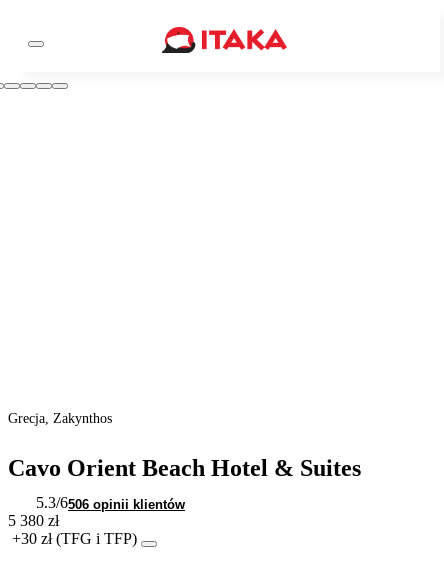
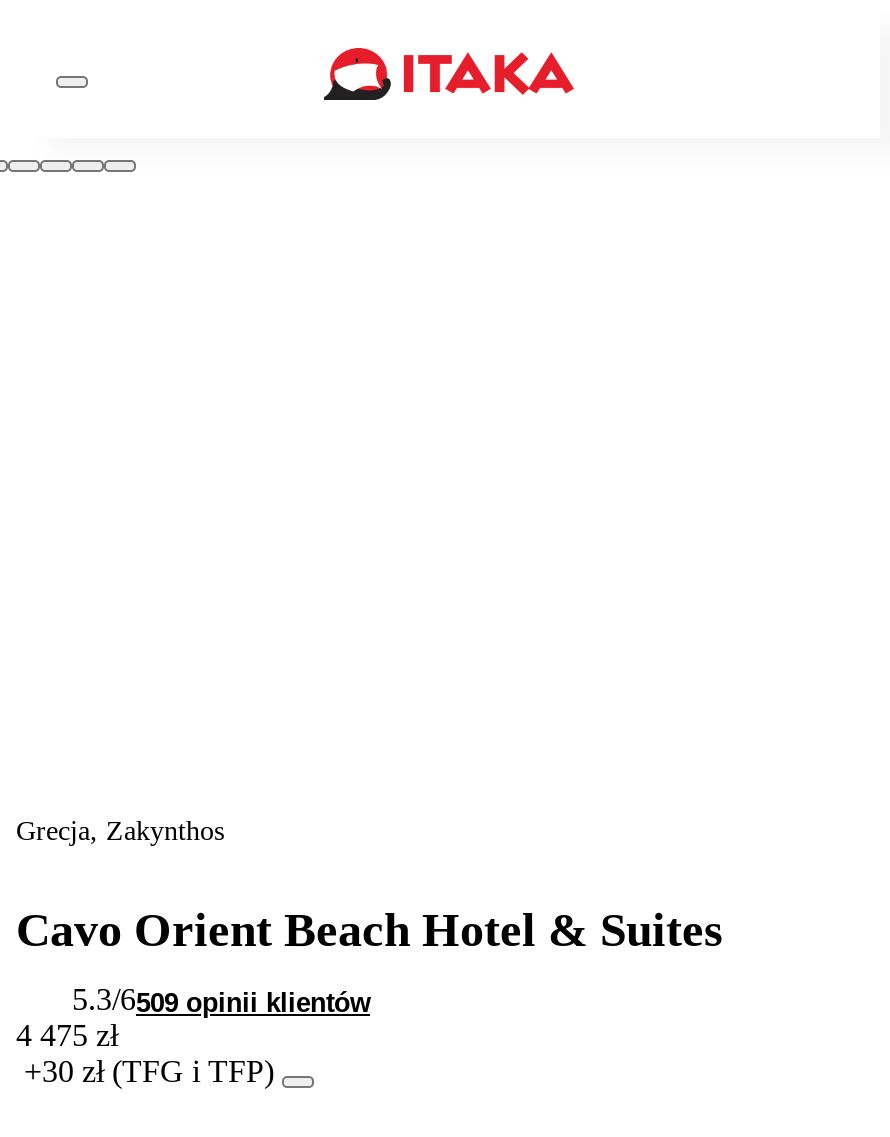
- 5.3/6506 opinii klientów
+ 5.3/6509 opinii klientów

- 5 380 zł
+ 4 475 zł
